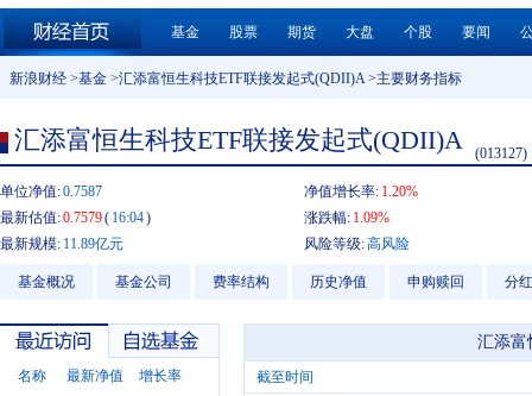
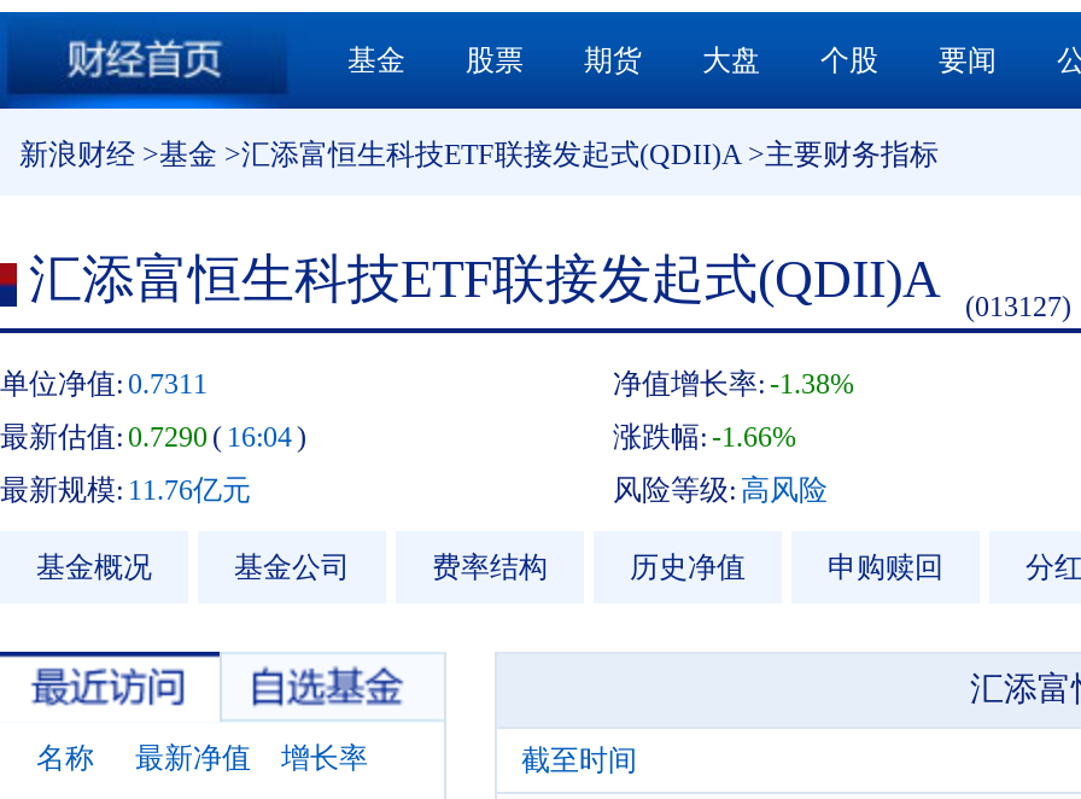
- 单位净值: 0.7587
+ 单位净值: 0.7311

- 净值增长率: 1.20%
+ 净值增长率: -1.38%

- 最新估值: 0.7579 ( 16:04 )
+ 最新估值: 0.7290 ( 16:04 )

- 涨跌幅: 1.09%
+ 涨跌幅: -1.66%

- 最新规模: 11.89亿元
+ 最新规模: 11.76亿元
